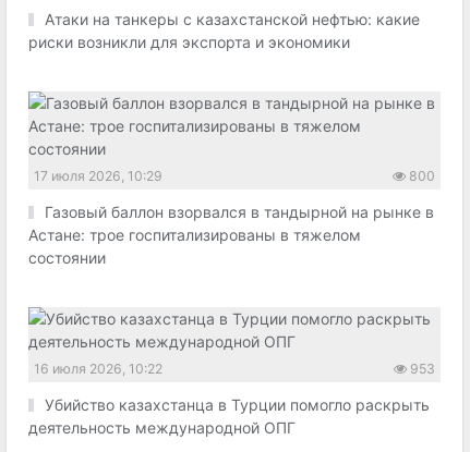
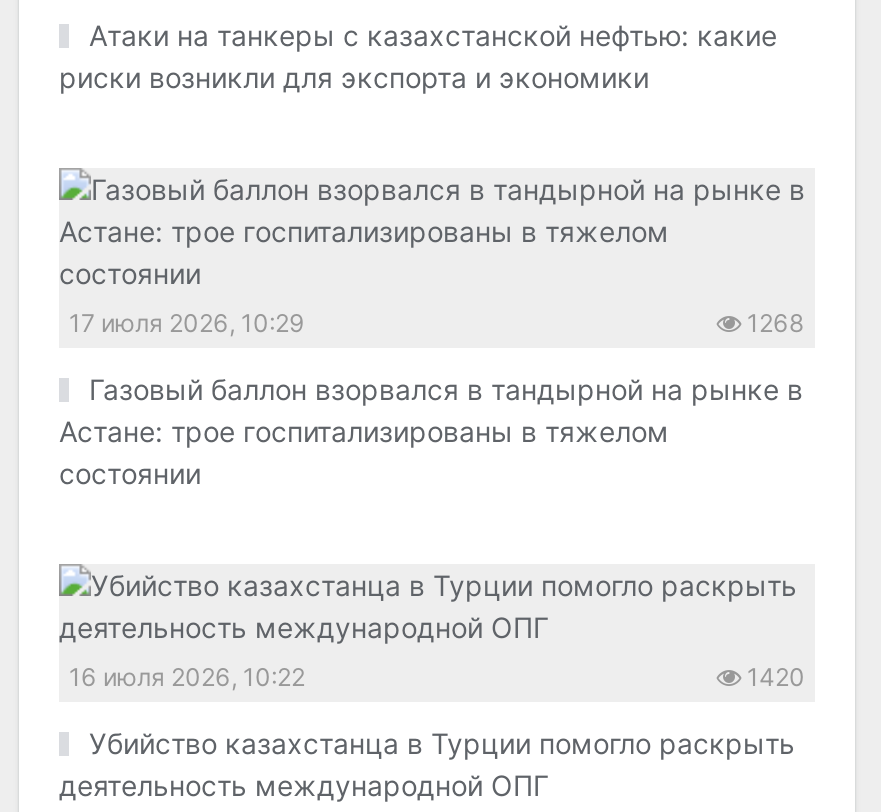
- 800
+ 1268

- 953
+ 1420
